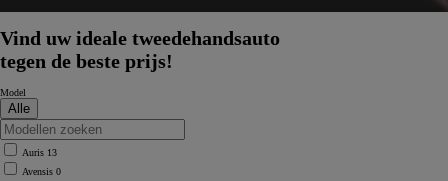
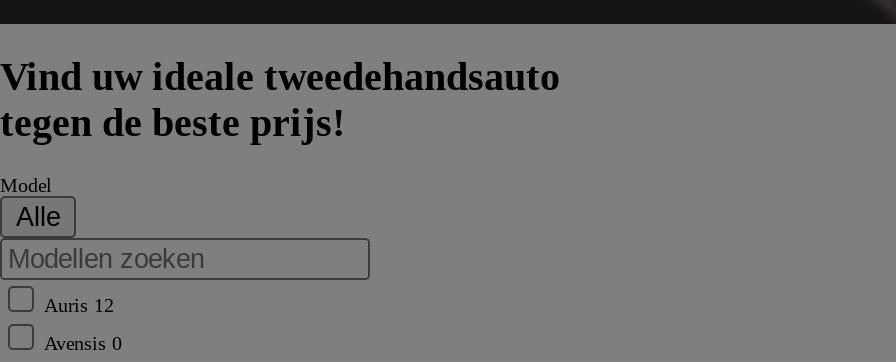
- Auris 13
+ Auris 12
